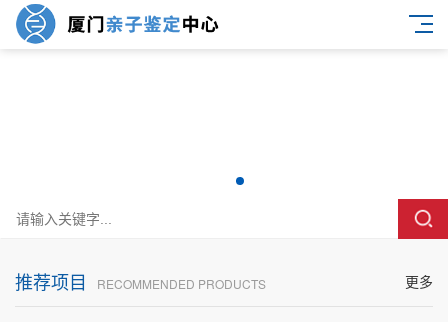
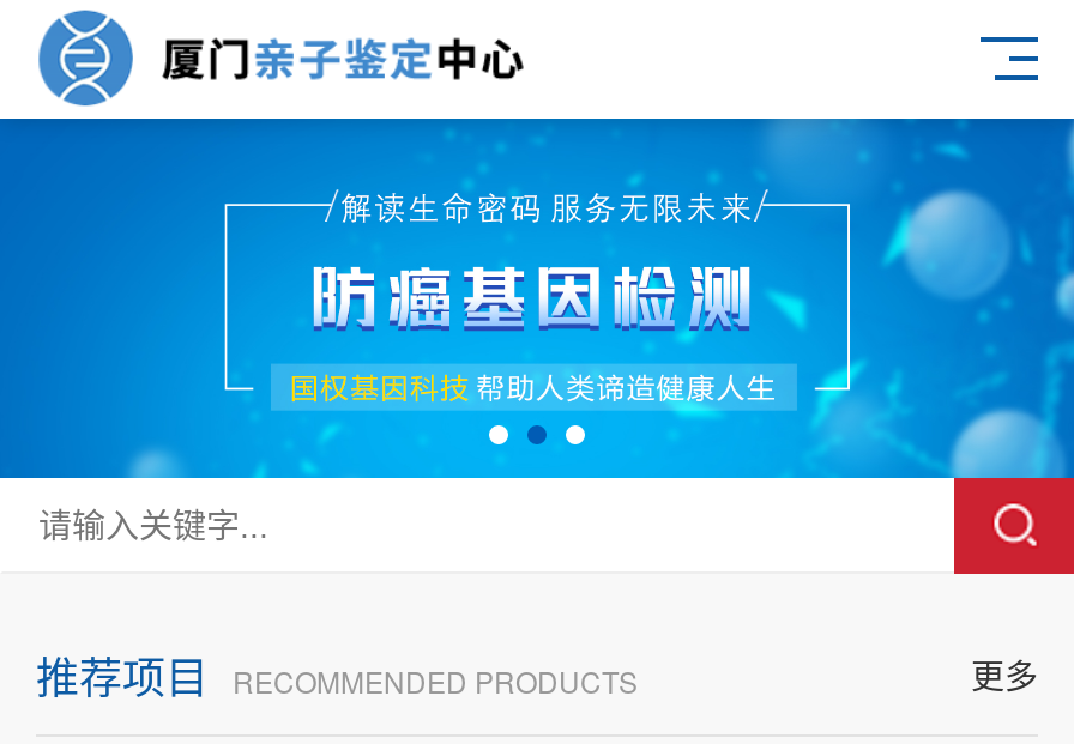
+ [image]
